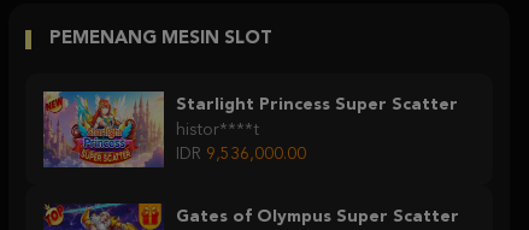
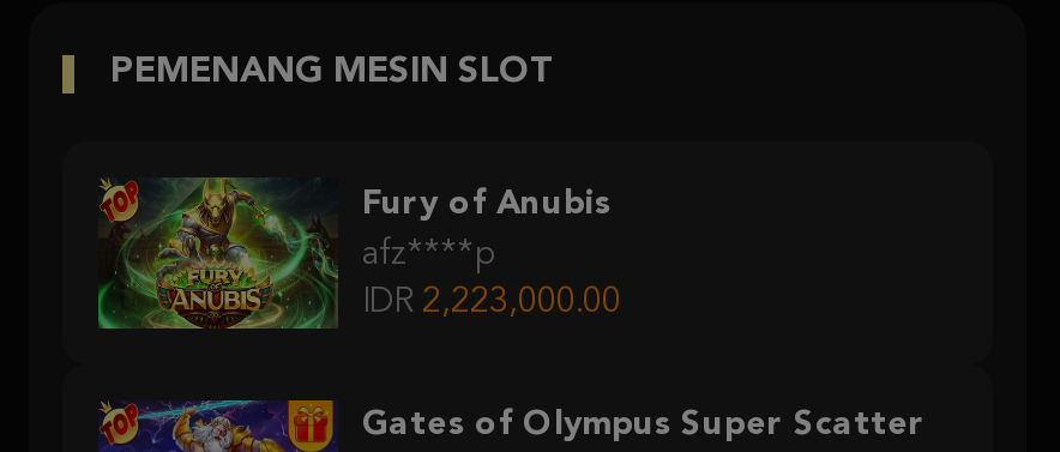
- [image]
- Starlight Princess Super Scatter
+ [image]
+ Fury of Anubis

- histor****t
- IDR 9,536,000.00
+ afz****p
+ IDR 2,223,000.00
